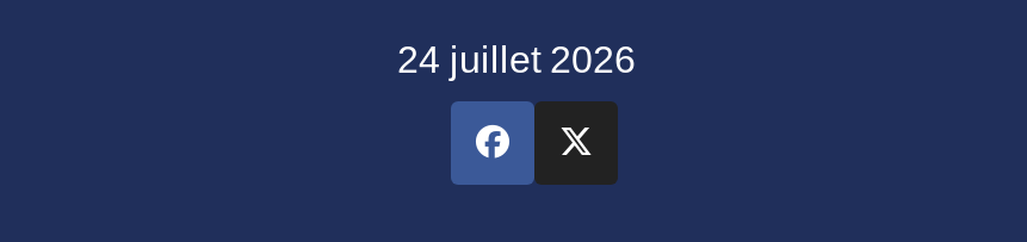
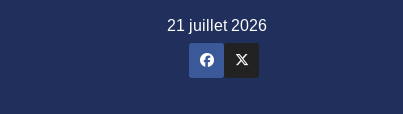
- 24 juillet 2026
+ 21 juillet 2026
